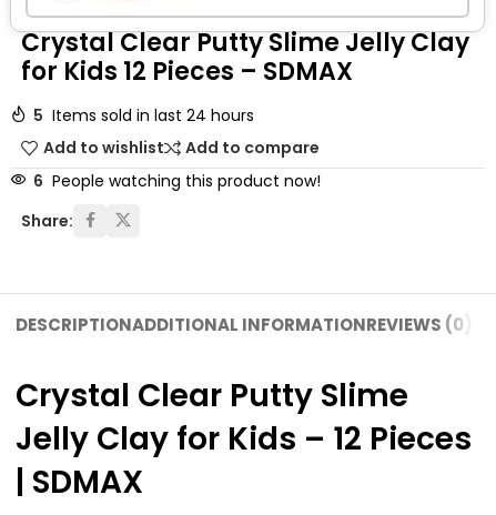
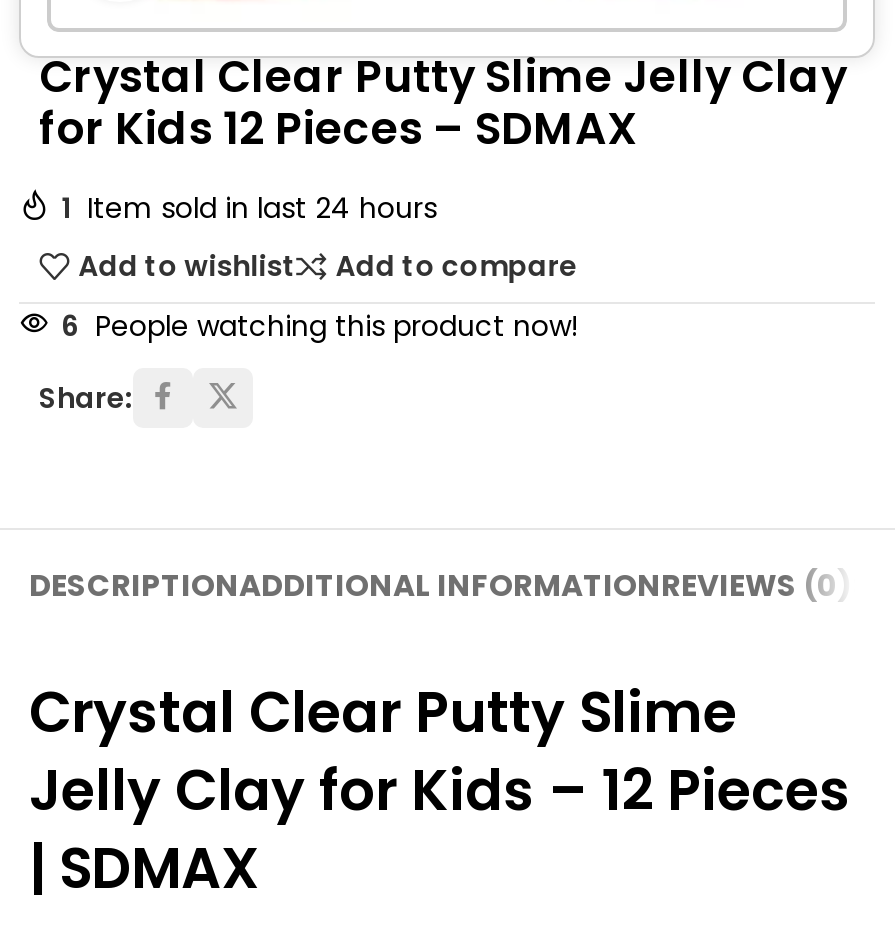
- 5 Items sold in last 24 hours
+ 1 Item sold in last 24 hours
